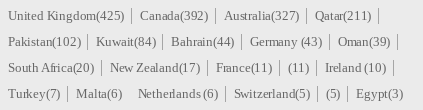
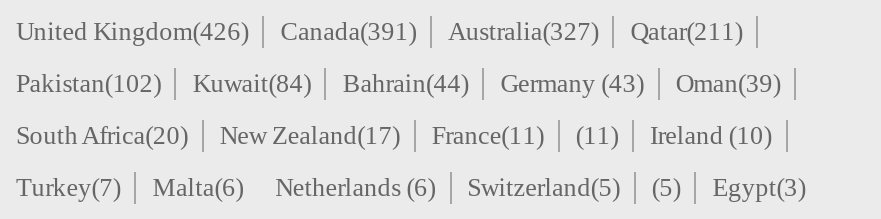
- United Kingdom(425)
- Canada(392)
+ United Kingdom(426)
+ Canada(391)
